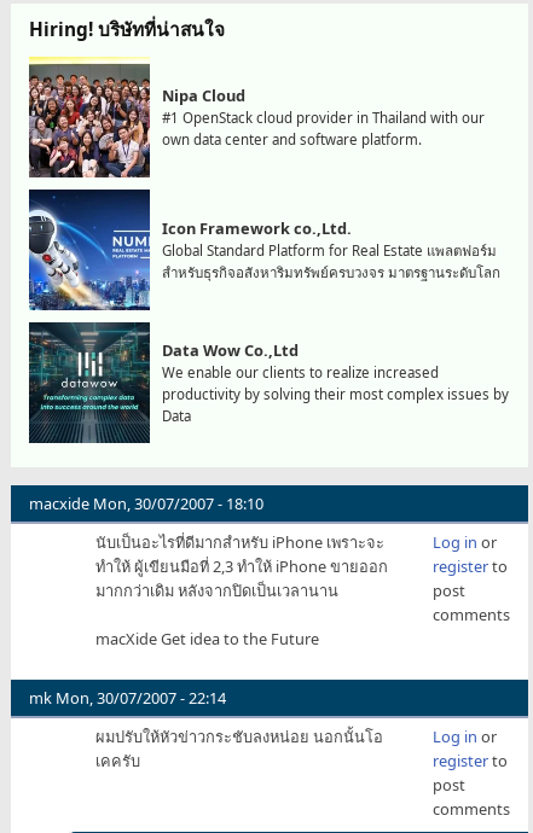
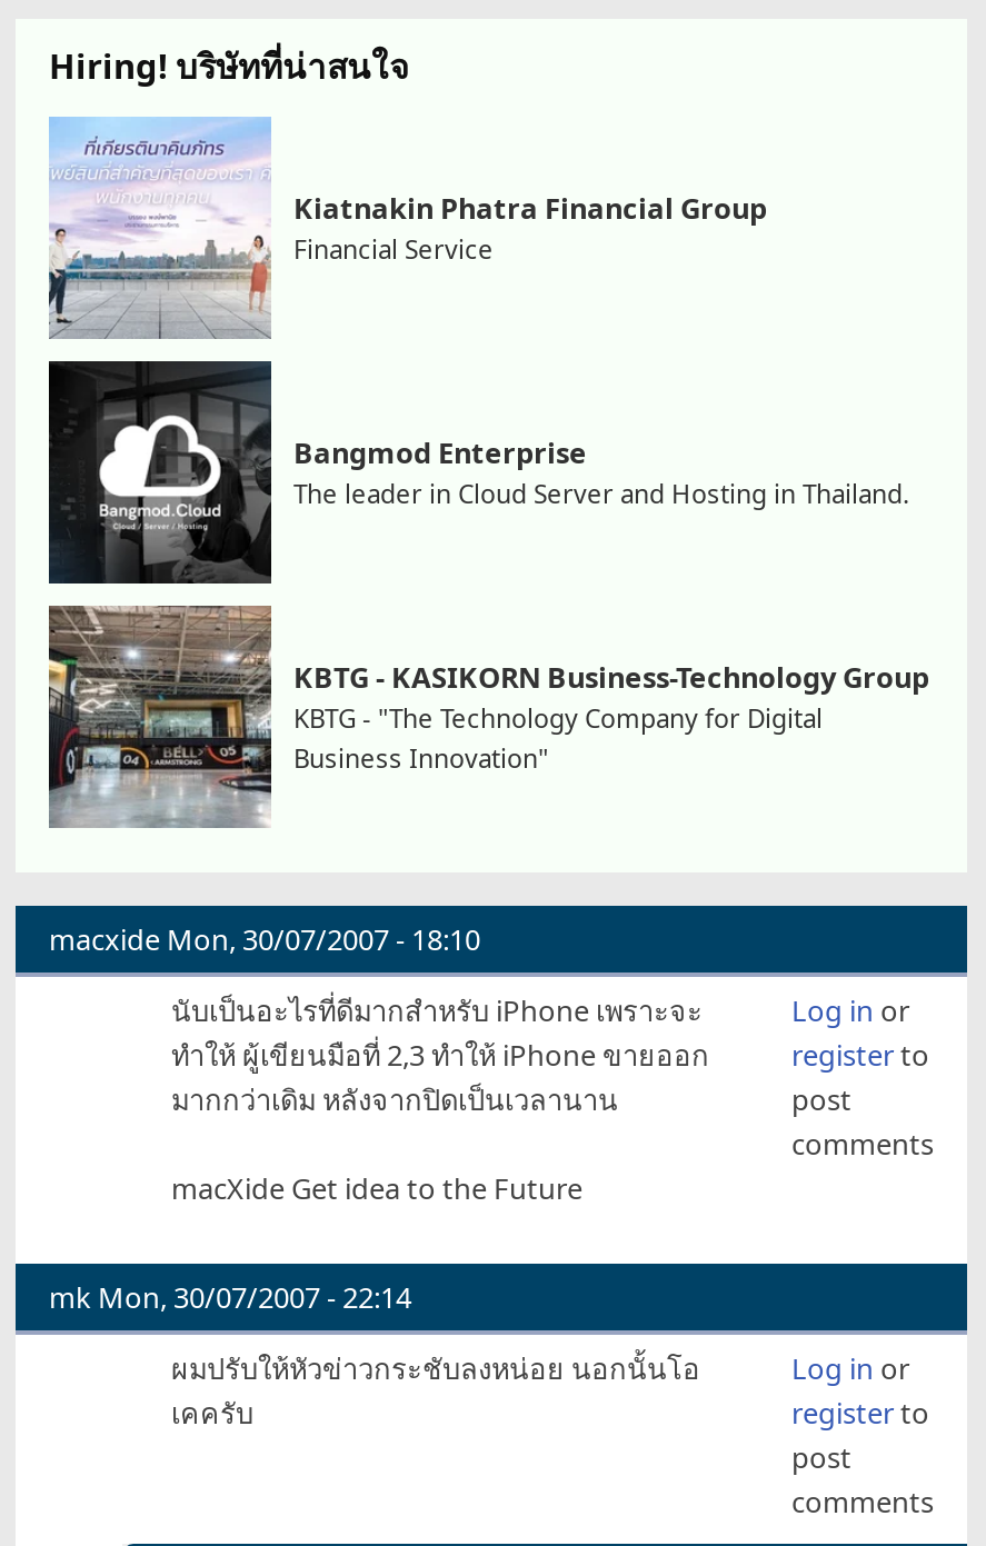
- [image]
- Nipa Cloud
- #1 OpenStack cloud provider in Thailand with our
- own data center and software platform.
+ [image]
+ Kiatnakin Phatra Financial Group
+ Financial Service

- [image]
- Icon Framework co.,Ltd.
- Global Standard Platform for Real Estate แพลตฟอร์ม
- สำหรับธุรกิจอสังหาริมทรัพย์ครบวงจร มาตรฐานระดับโลก
+ [image]
+ Bangmod Enterprise
+ The leader in Cloud Server and Hosting in Thailand.

- [image]
- Data Wow Co.,Ltd
- We enable our clients to realize increased
- productivity by solving their most complex issues by
- Data
+ [image]
+ KBTG - KASIKORN Business-Technology Group
+ KBTG - "The Technology Company for Digital
+ Business Innovation"
